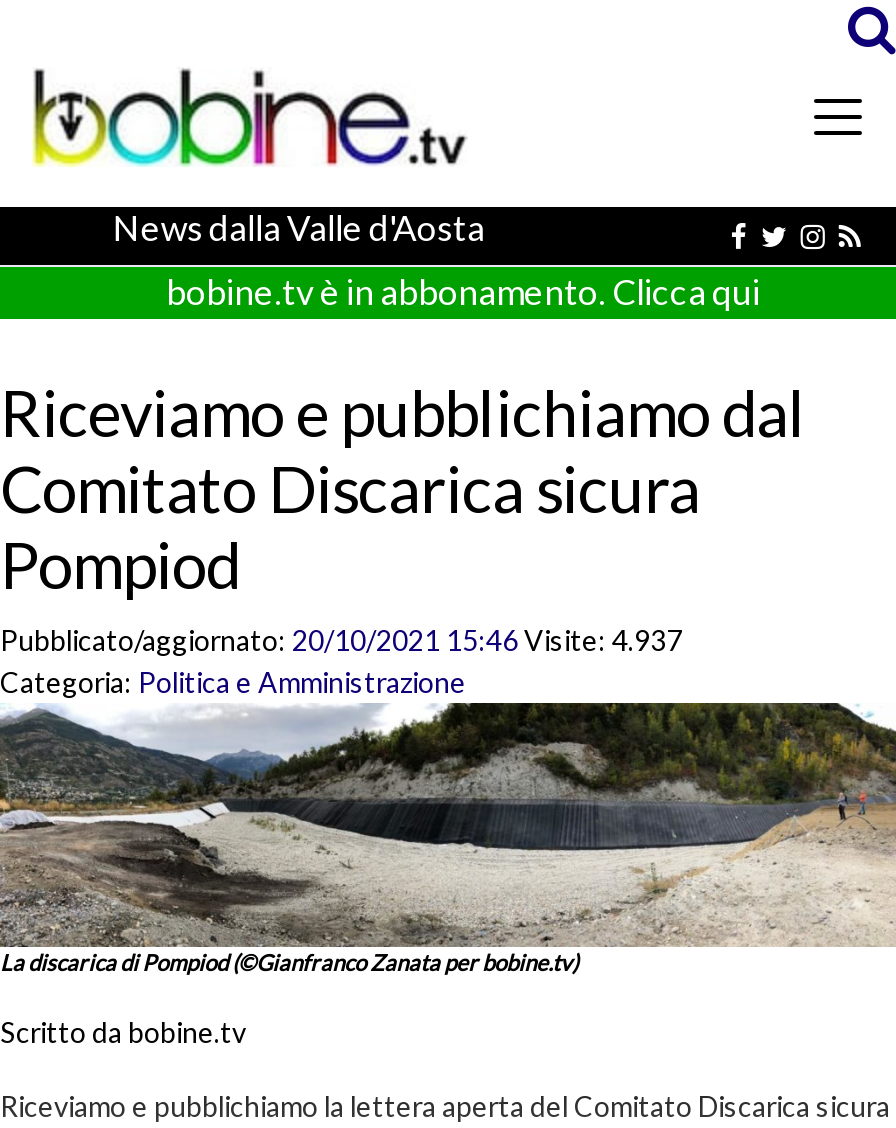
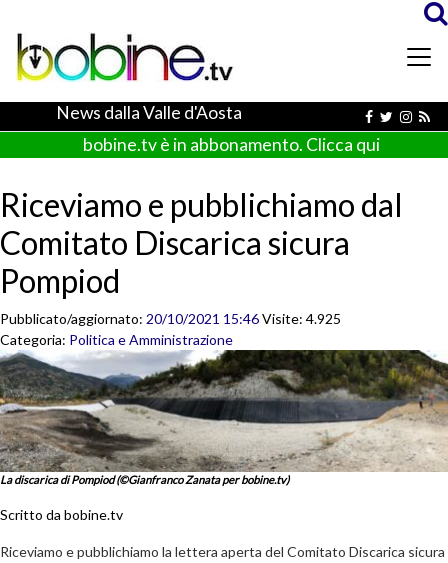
- Pubblicato/aggiornato: 20/10/2021 15:46 Visite: 4.937
+ Pubblicato/aggiornato: 20/10/2021 15:46 Visite: 4.925
